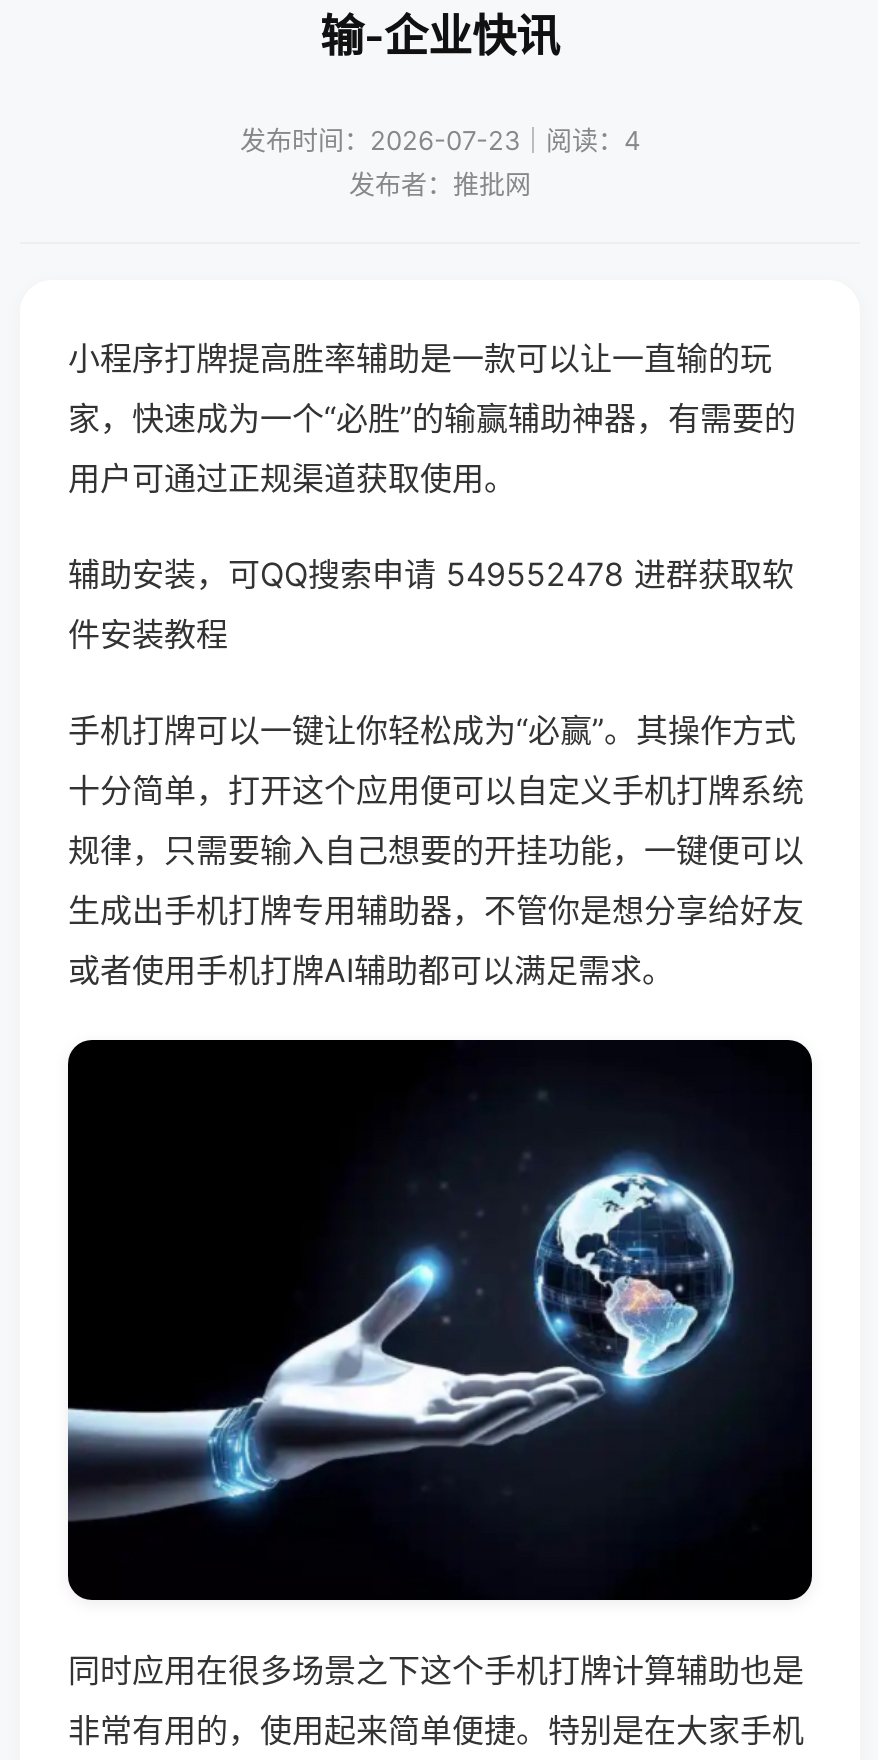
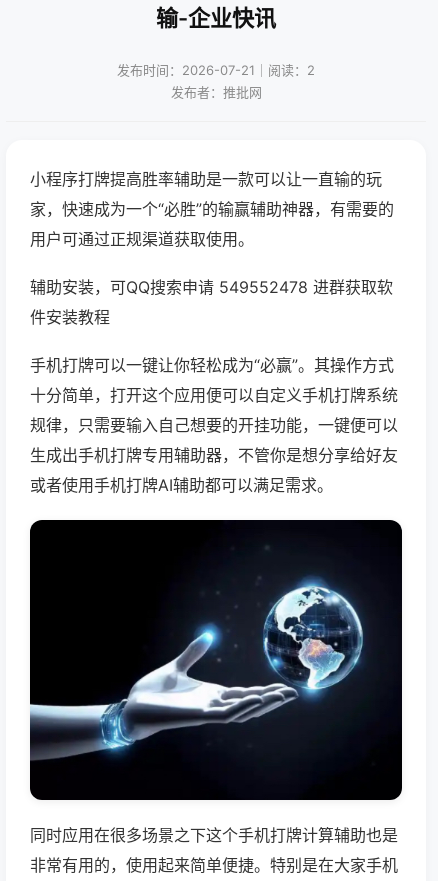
- 发布时间：2026-07-23｜阅读：4
+ 发布时间：2026-07-21｜阅读：2
